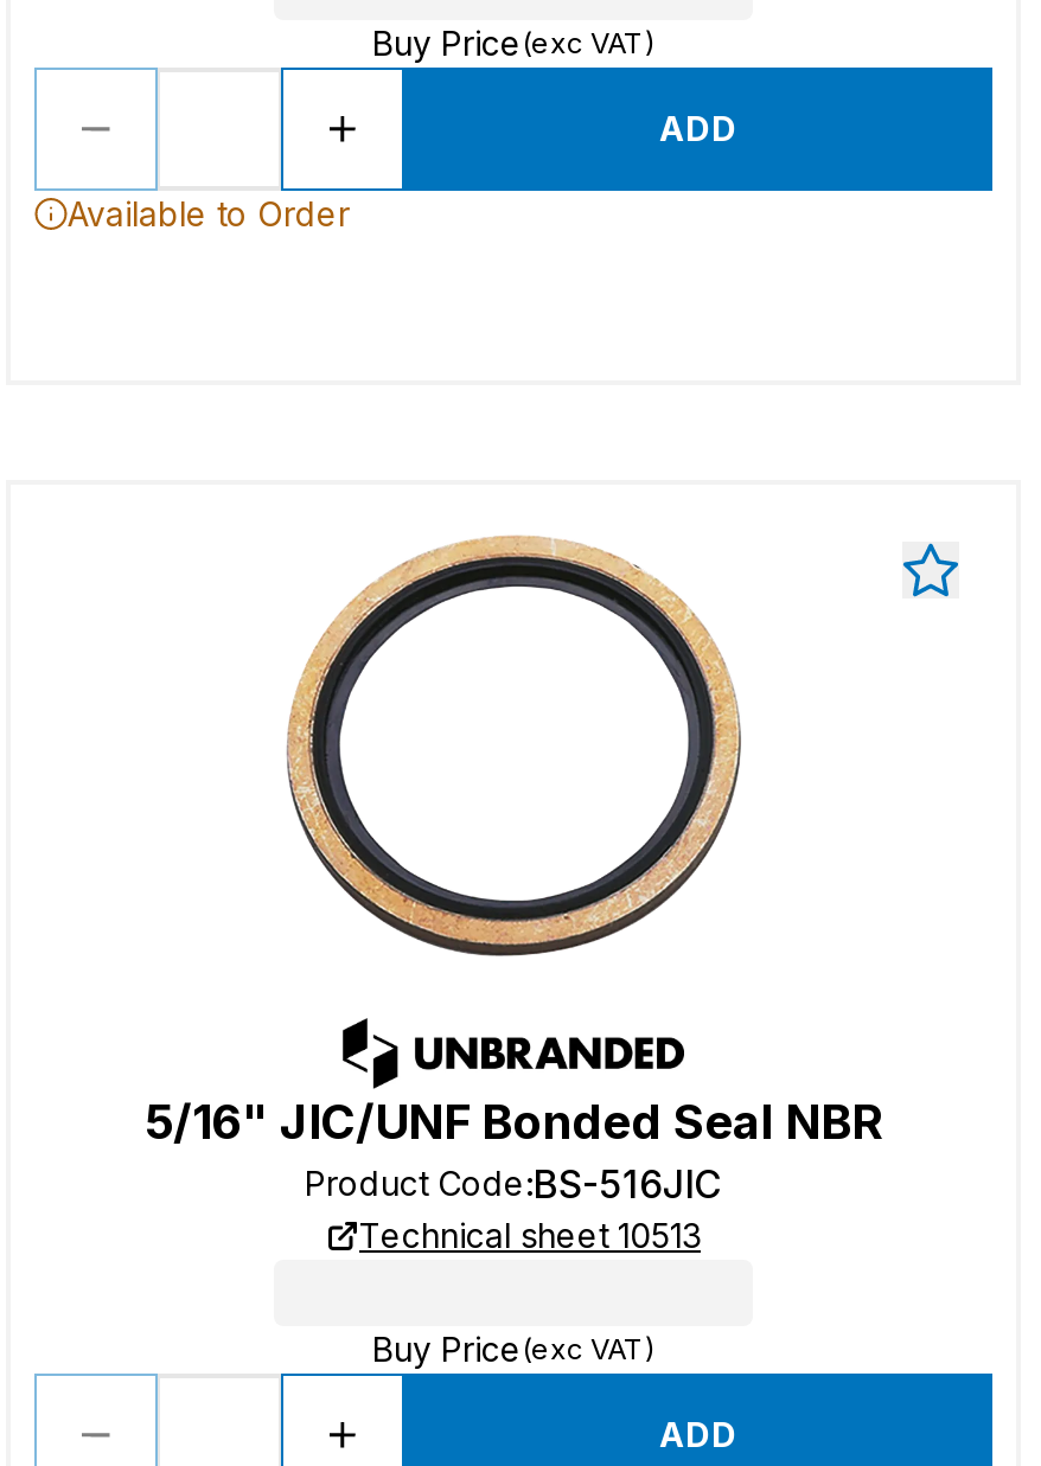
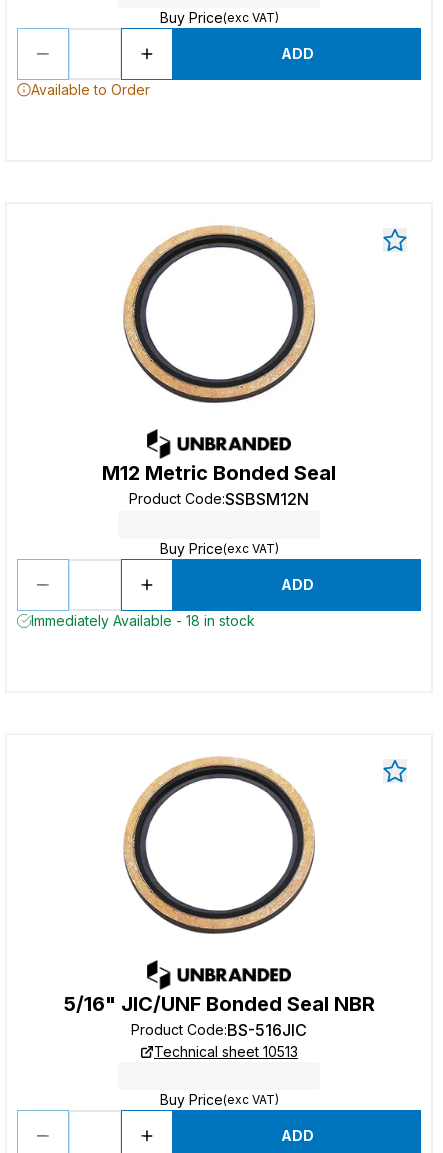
+ M12 Metric Bonded Seal
+ Product Code:SSBSM12N
+ Buy Price (exc VAT)
+ ADD
+ Immediately Available - 18 in stock
